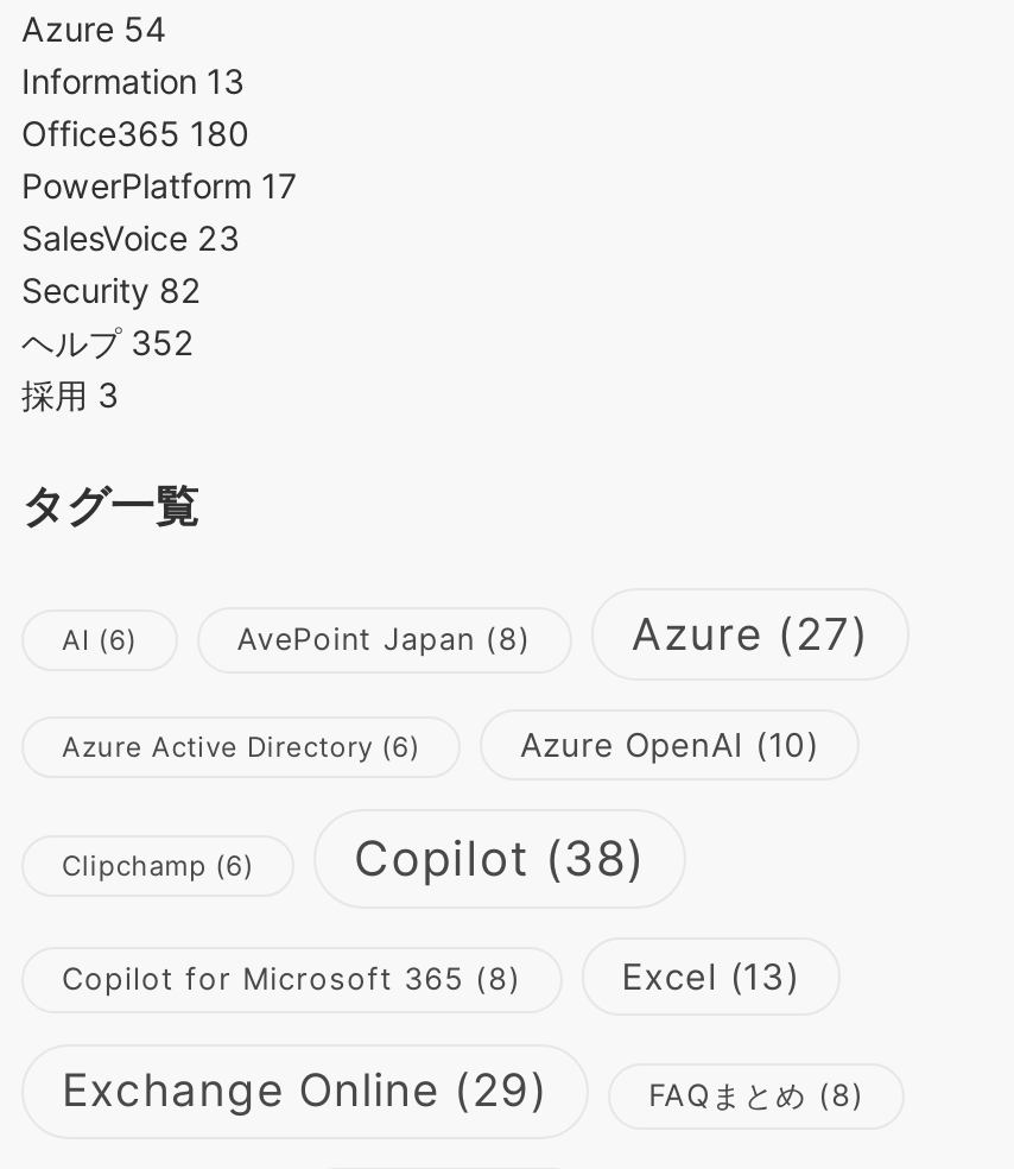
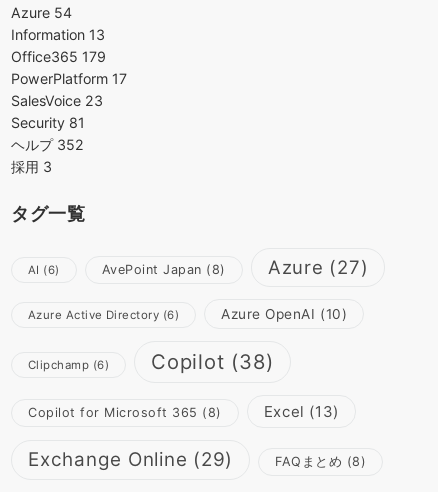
- Office365 180
+ Office365 179

- Security 82
+ Security 81
